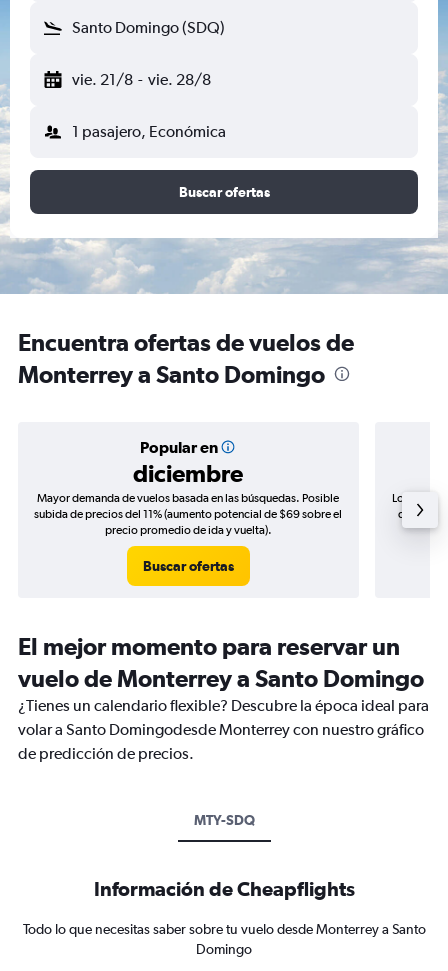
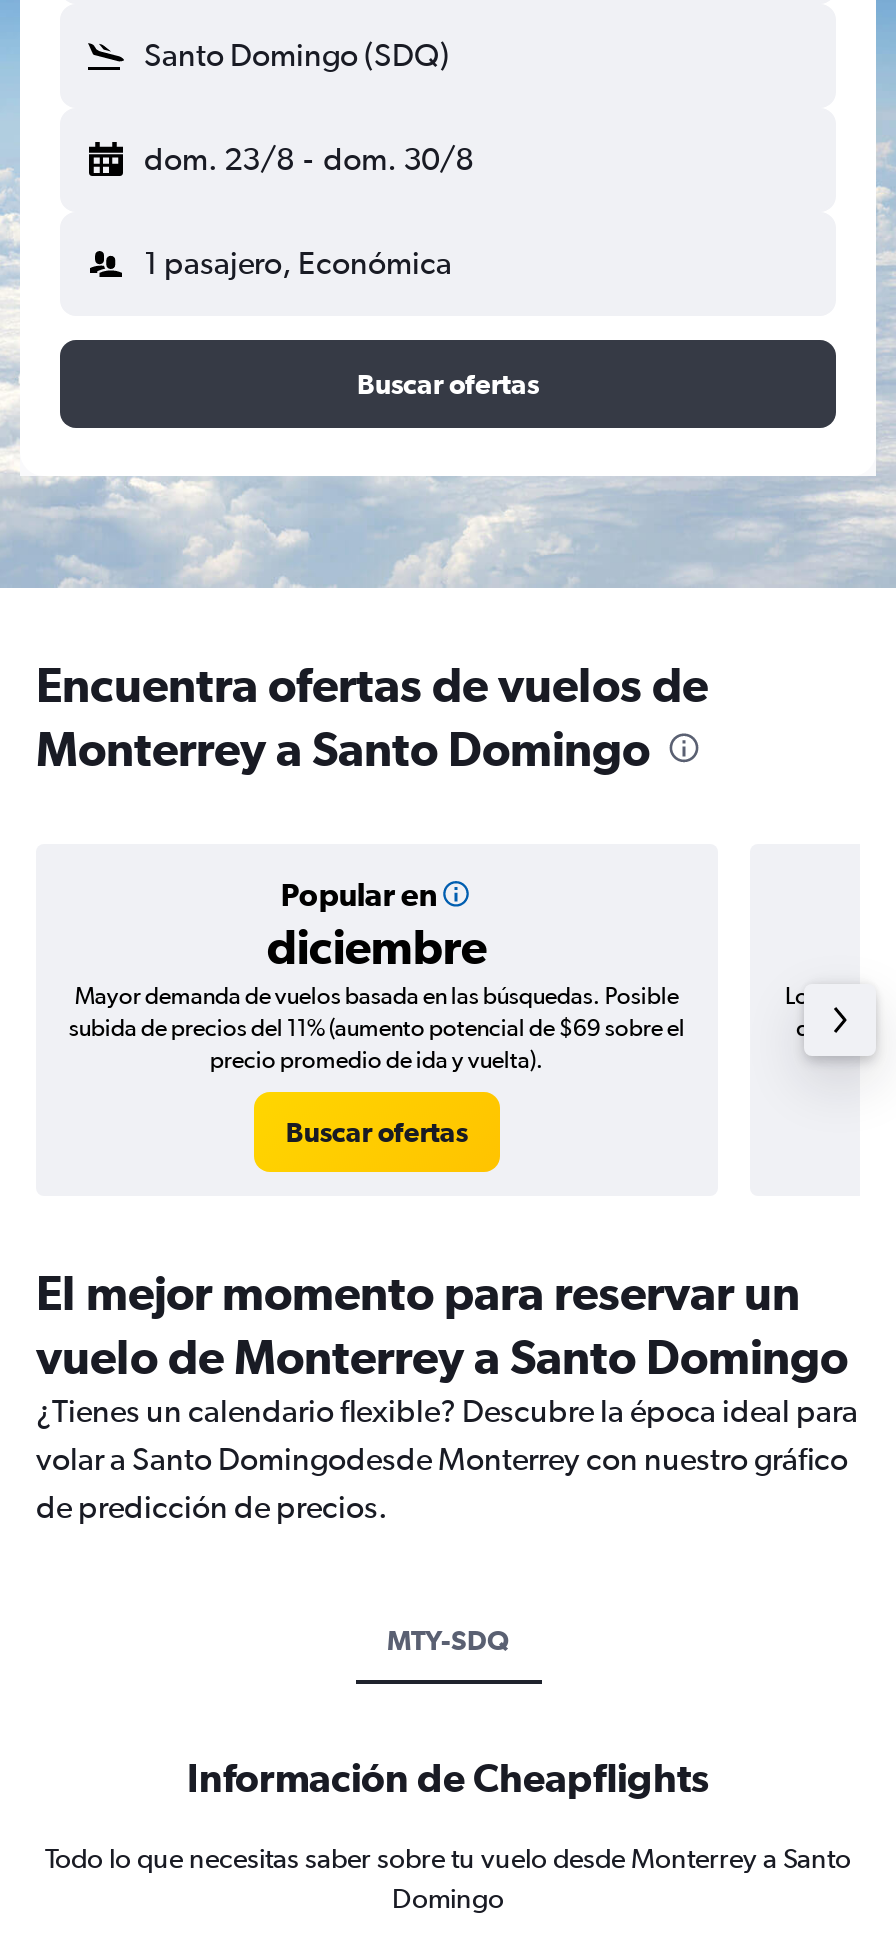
- vie. 21/8 - vie. 28/8
+ dom. 23/8 - dom. 30/8
